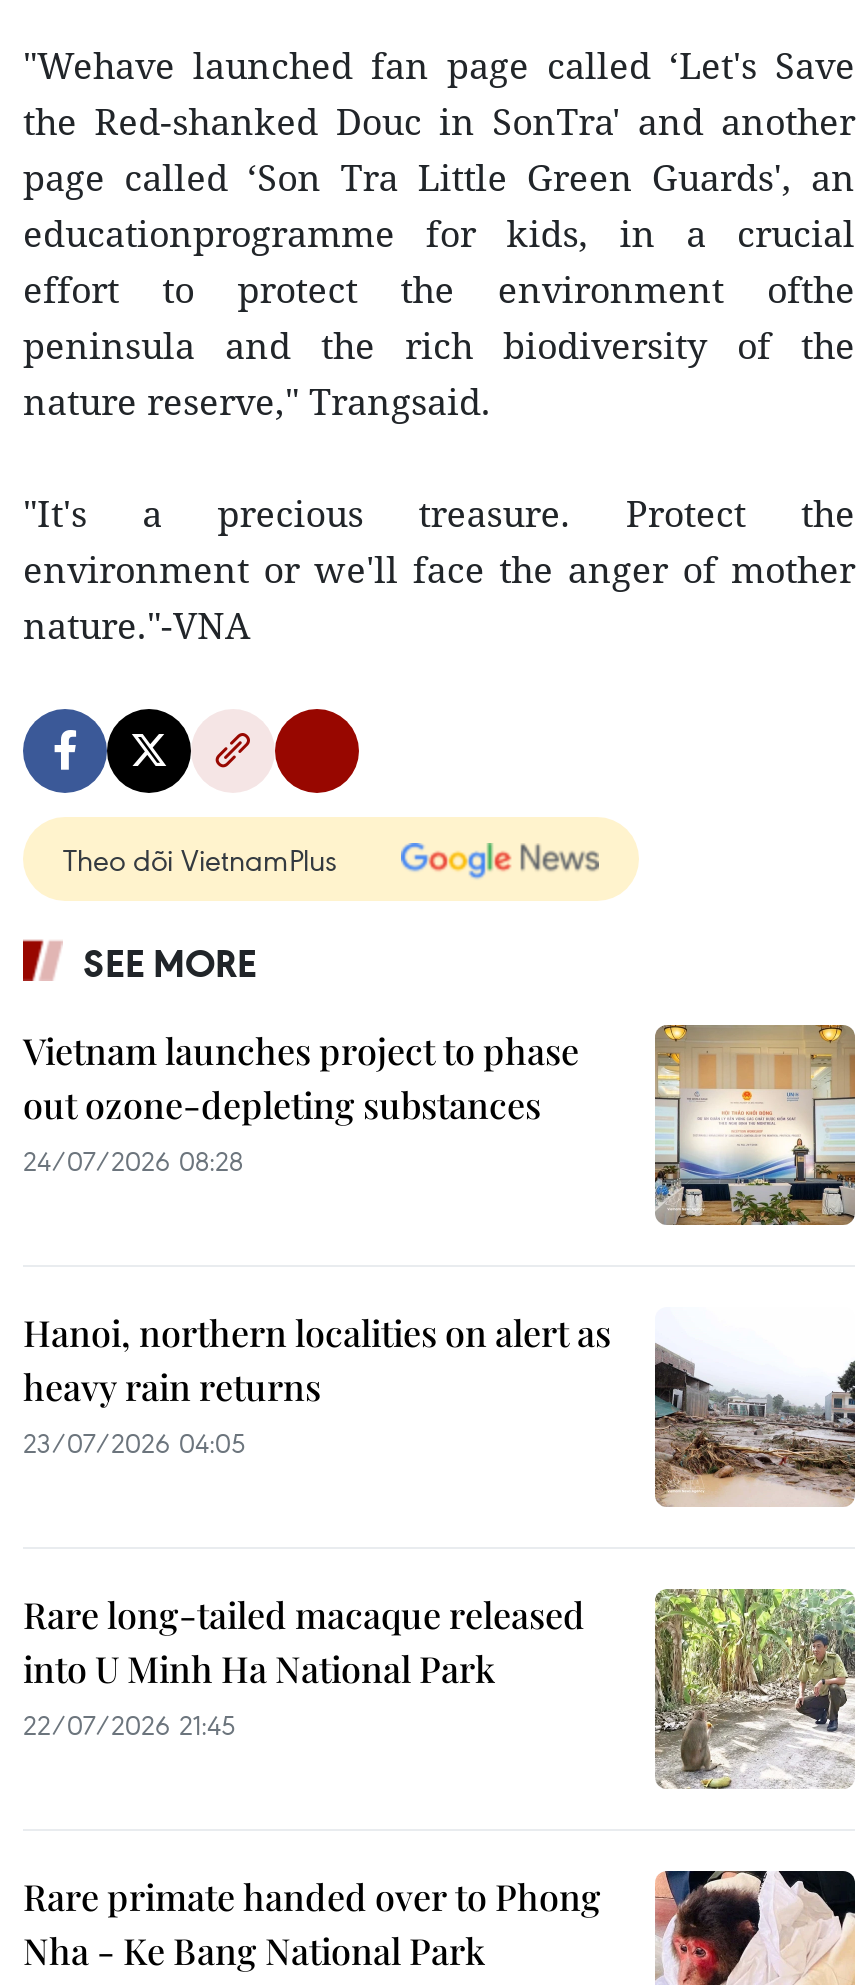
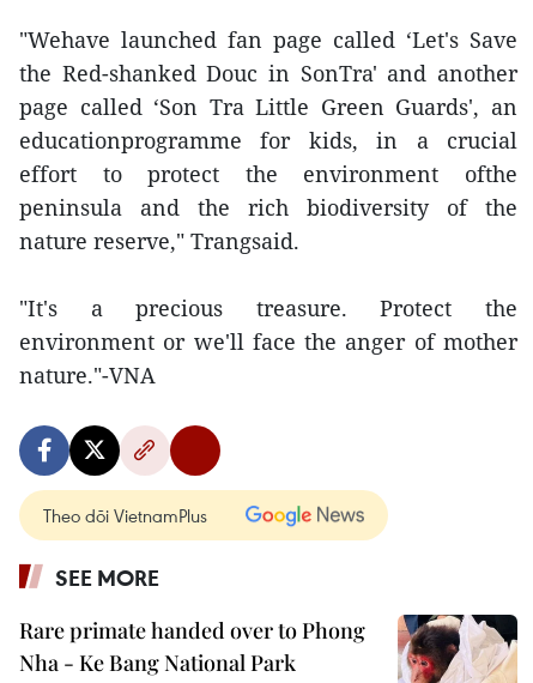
- [image]
- Vietnam launches project to phase
- out ozone-depleting substances
- 24/07/2026 08:28

- [image]
- Hanoi, northern localities on alert as
- heavy rain returns
- 23/07/2026 04:05

- [image]
- Rare long-tailed macaque released
- into U Minh Ha National Park
- 22/07/2026 21:45
